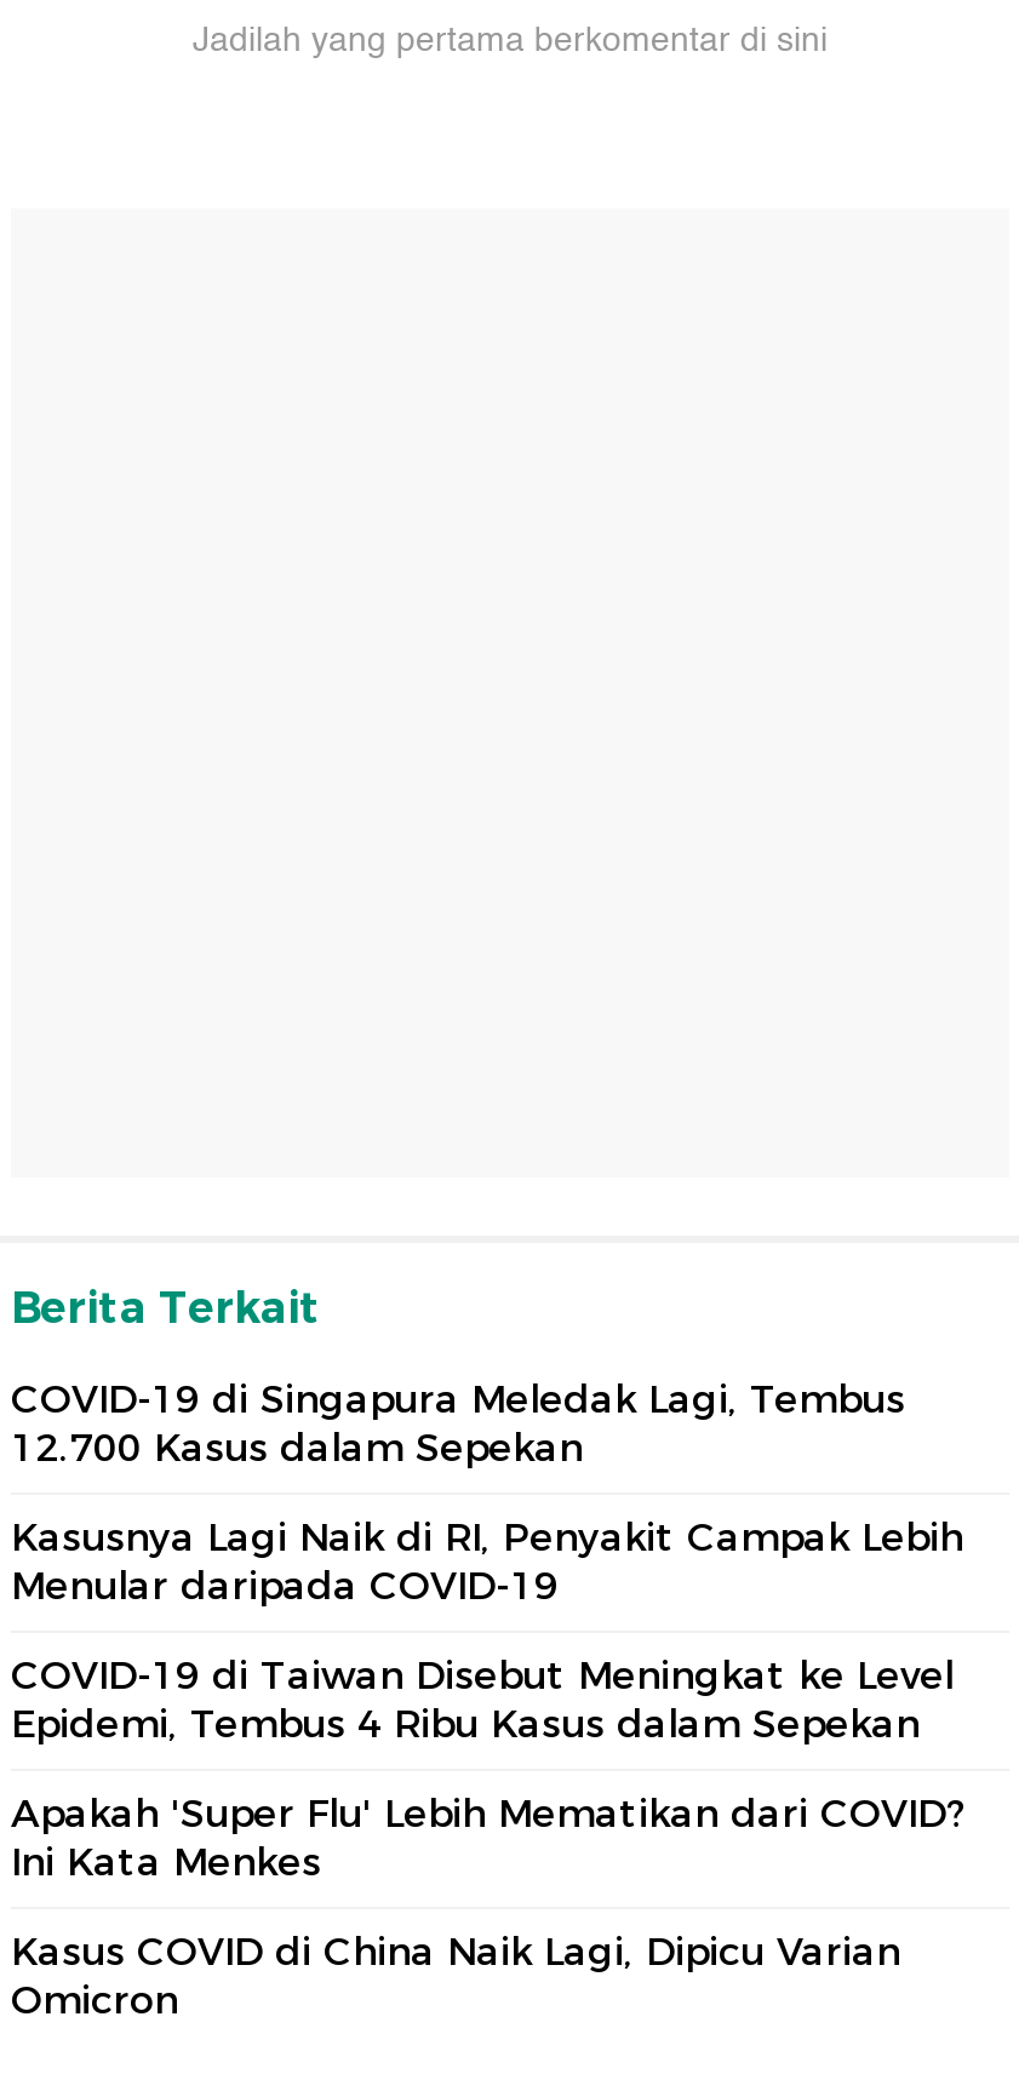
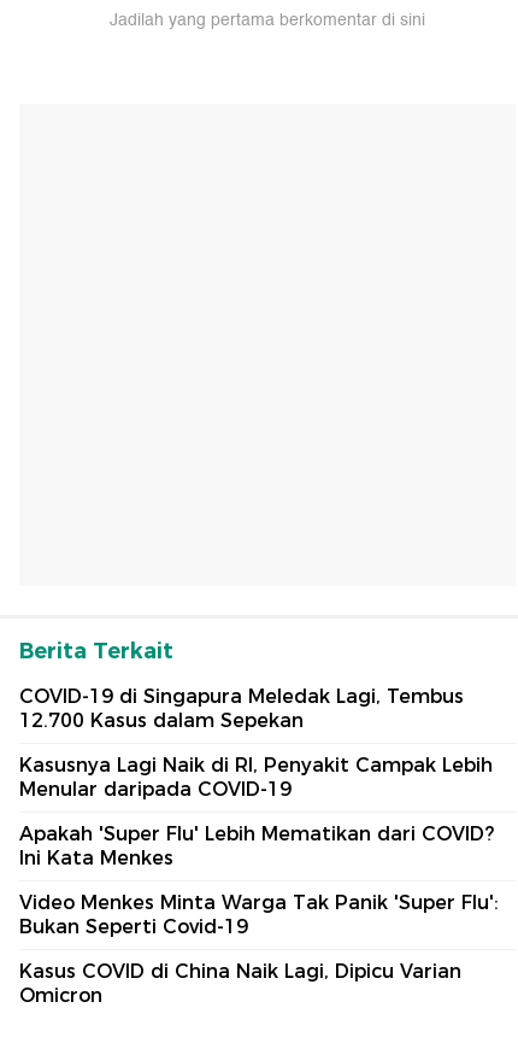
- COVID-19 di Taiwan Disebut Meningkat ke Level
- Epidemi, Tembus 4 Ribu Kasus dalam Sepekan

moved up: Apakah 'Super Flu' Lebih Mematikan dari COVID? | Ini Kata Menkes

+ Video Menkes Minta Warga Tak Panik 'Super Flu':
+ Bukan Seperti Covid-19
